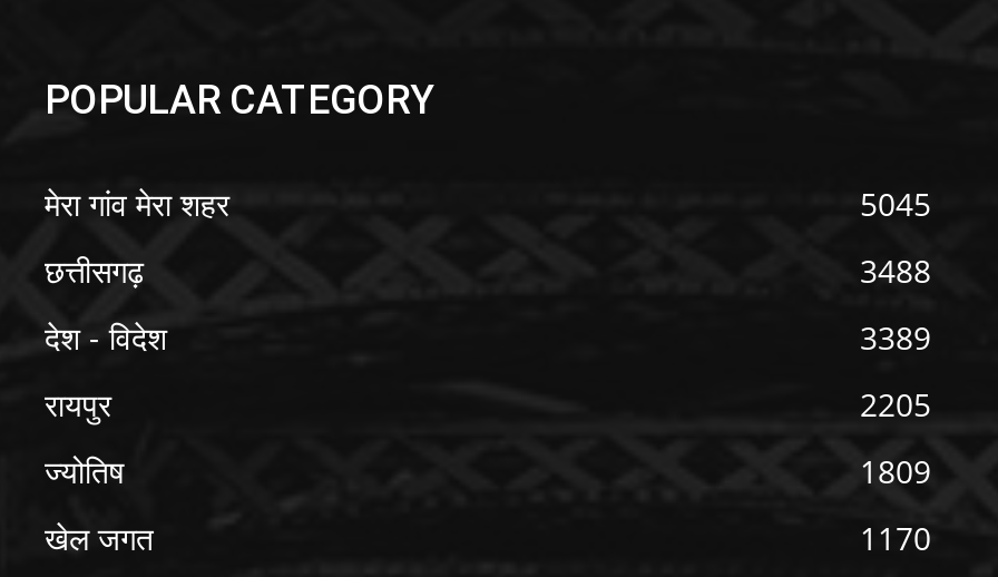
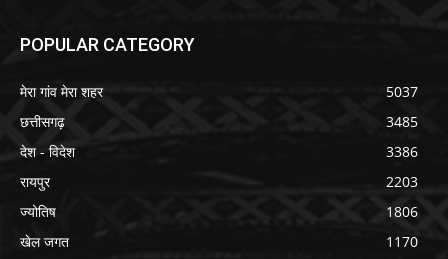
- 5045
+ 5037

- 3488
+ 3485

- 3389
+ 3386

- 2205
+ 2203

- 1809
+ 1806
